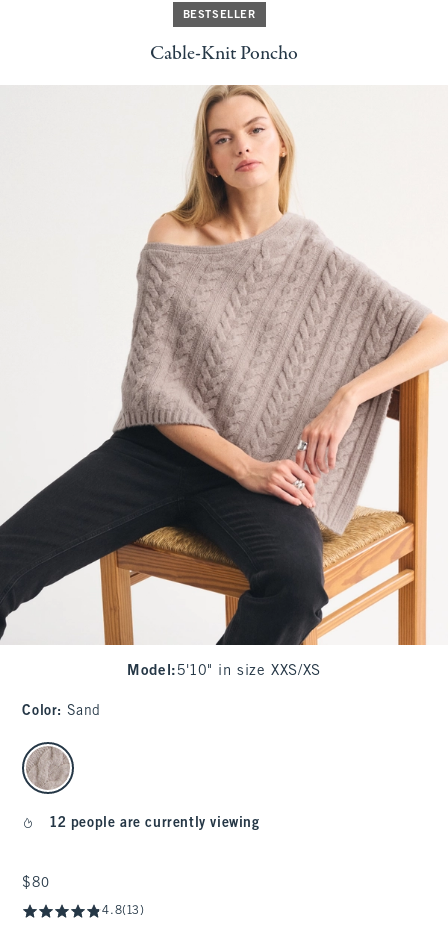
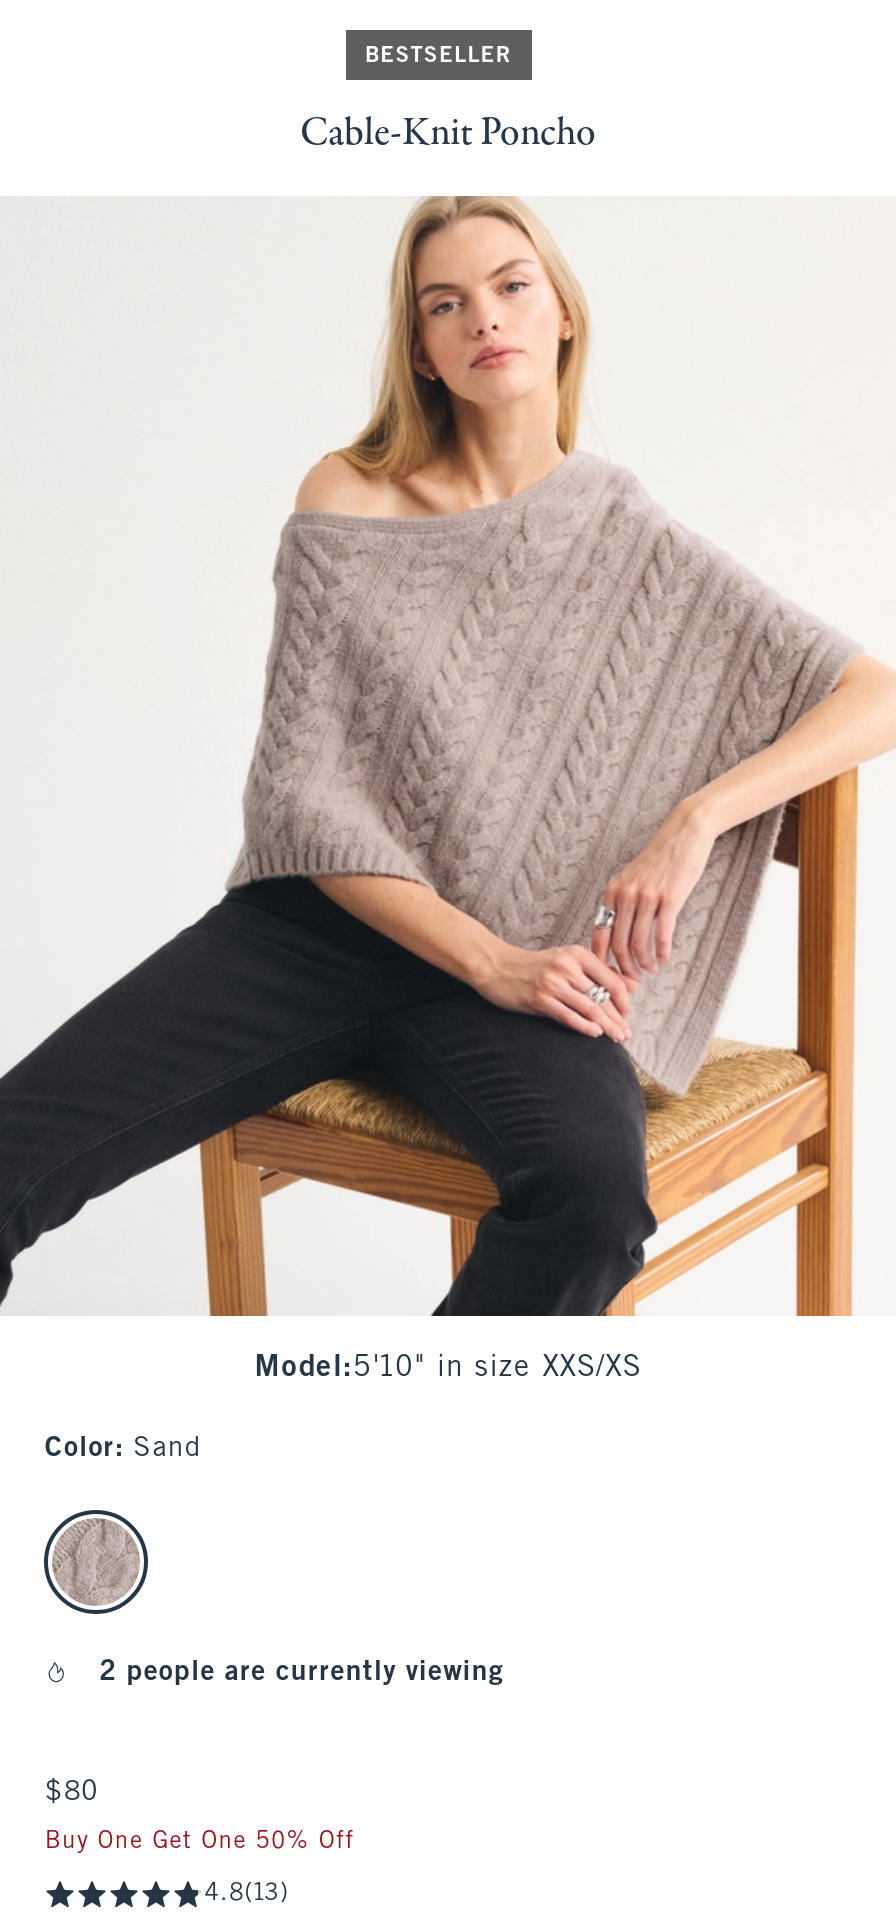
- 12 people are currently viewing
+ 2 people are currently viewing

+ Buy One Get One 50% Off
